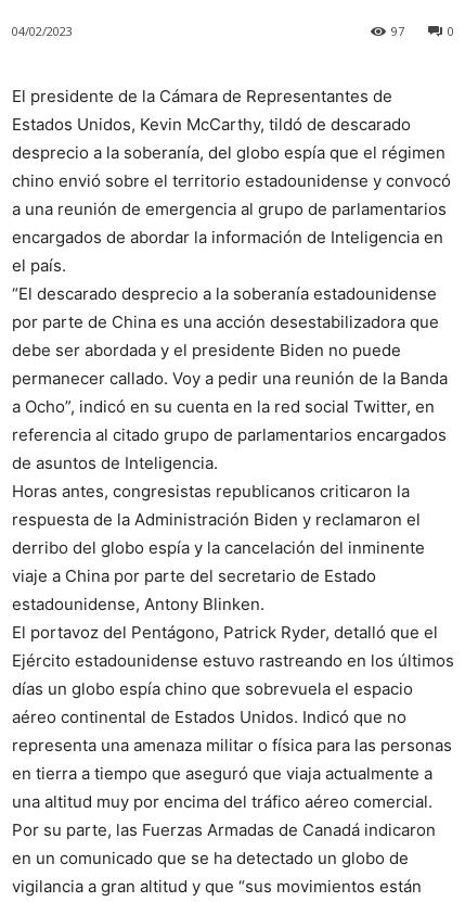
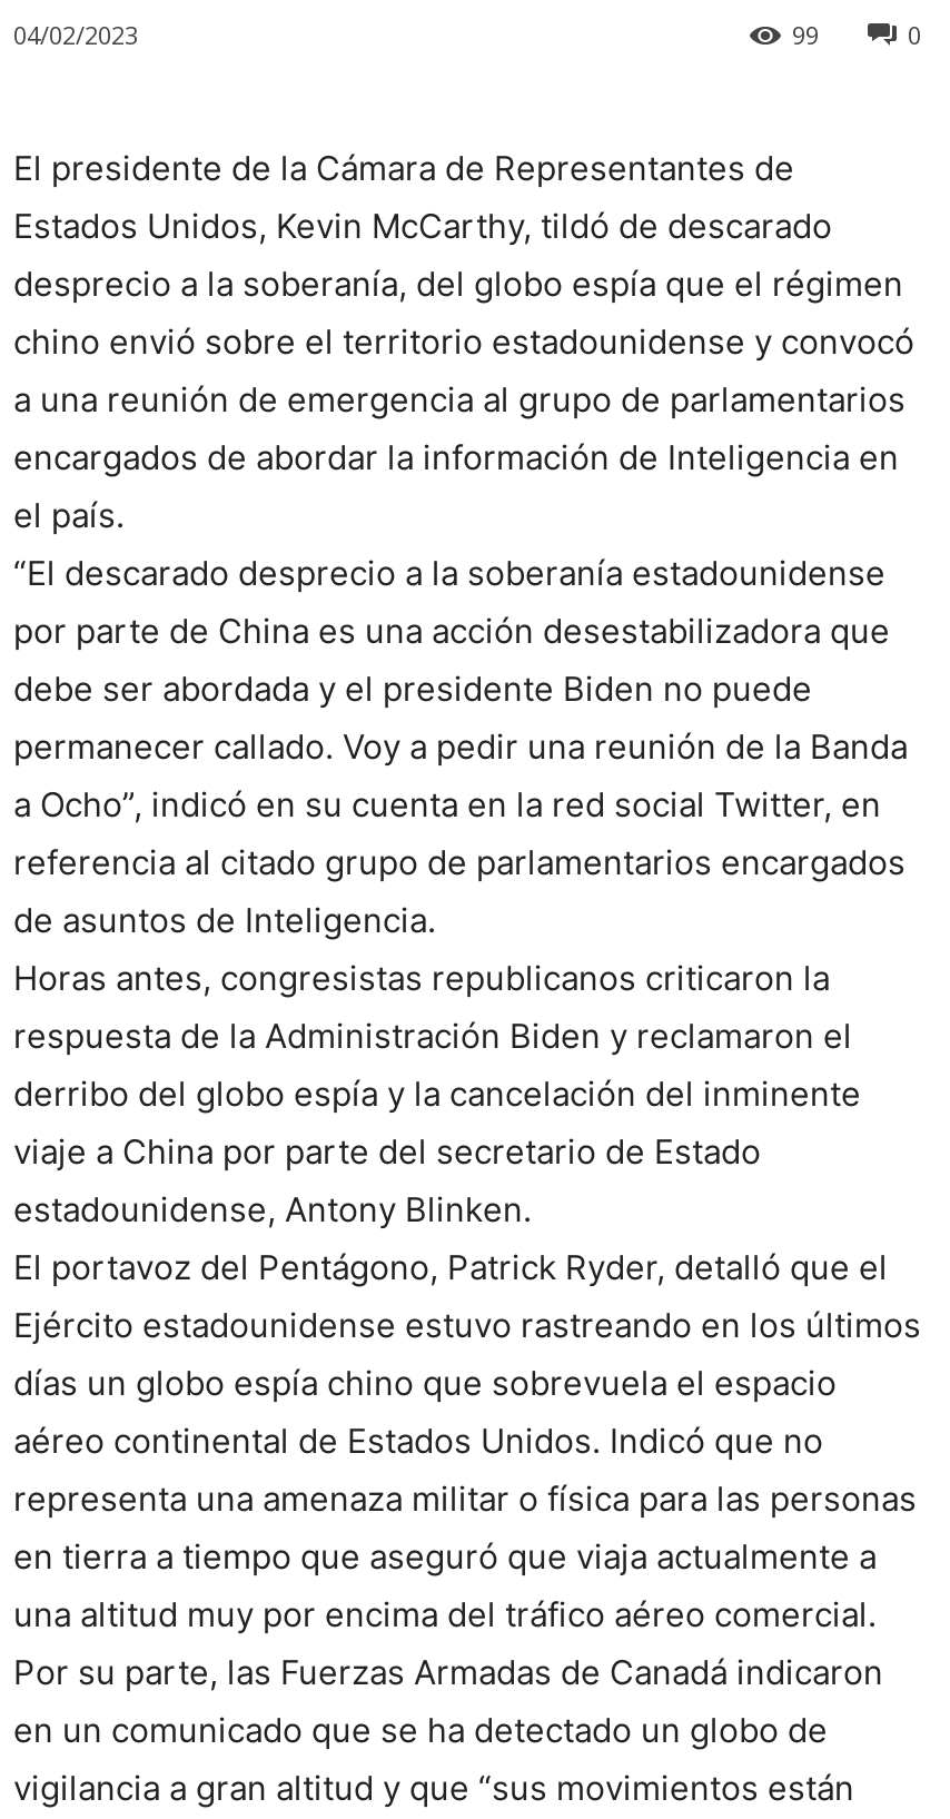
- 97
+ 99
